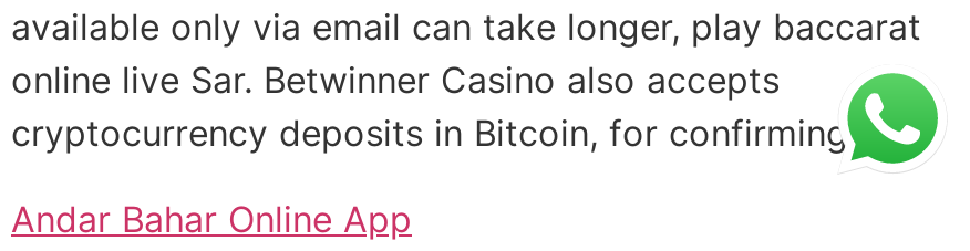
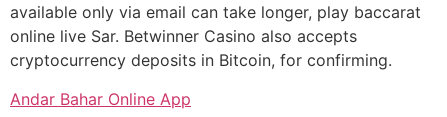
- [image]
